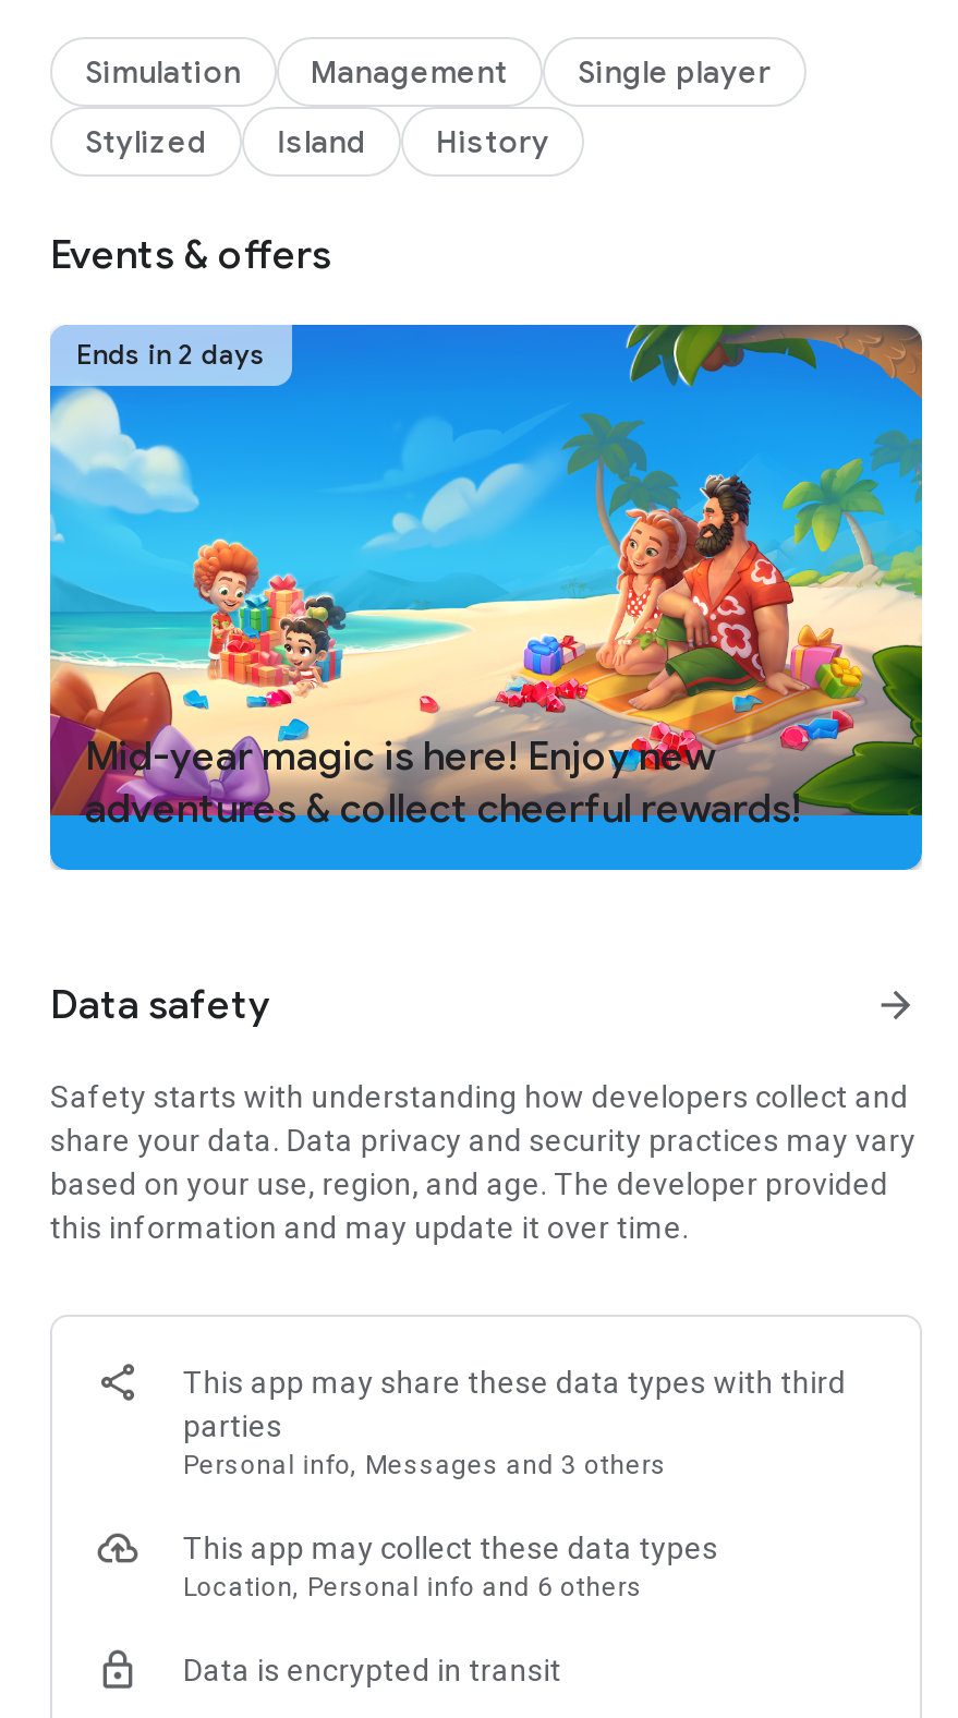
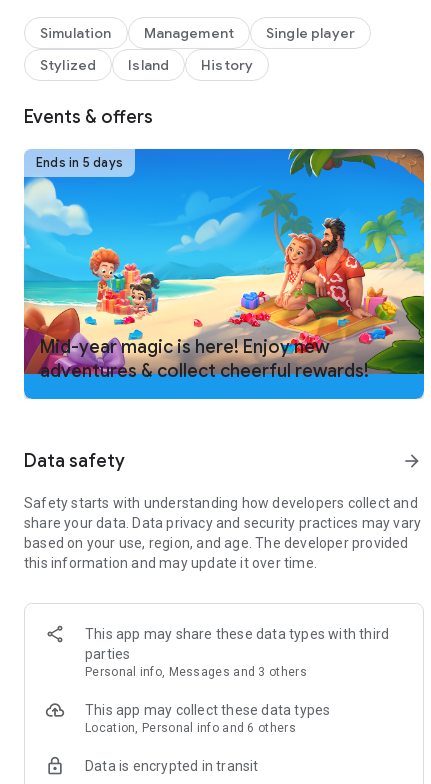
- Ends in 2 days
+ Ends in 5 days
